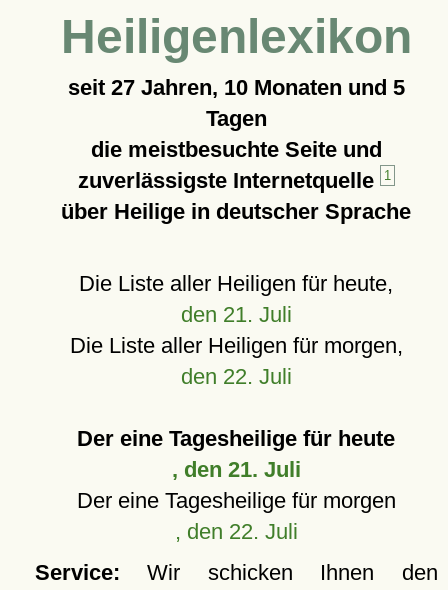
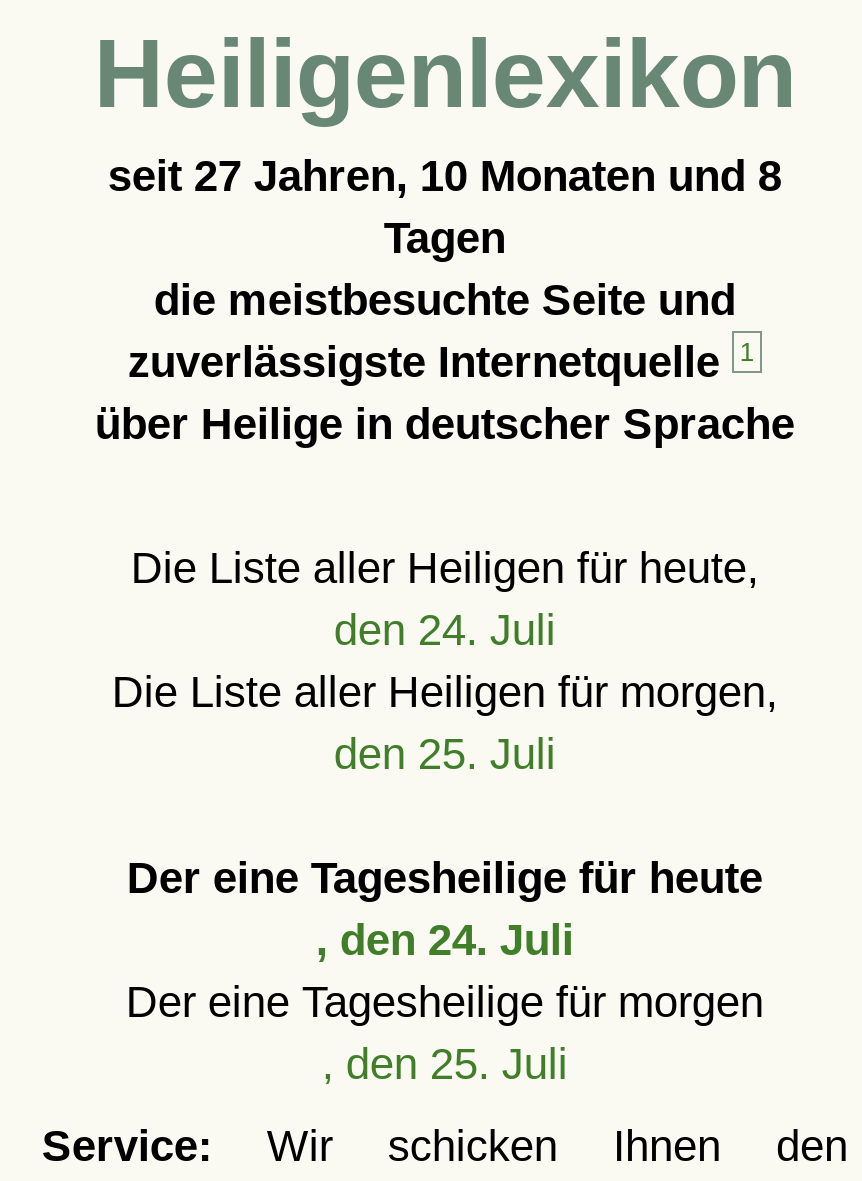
- seit 27 Jahren, 10 Monaten und 5
+ seit 27 Jahren, 10 Monaten und 8

- den 21. Juli
+ den 24. Juli

- den 22. Juli
+ den 25. Juli

- , den 21. Juli
+ , den 24. Juli

- , den 22. Juli
+ , den 25. Juli
